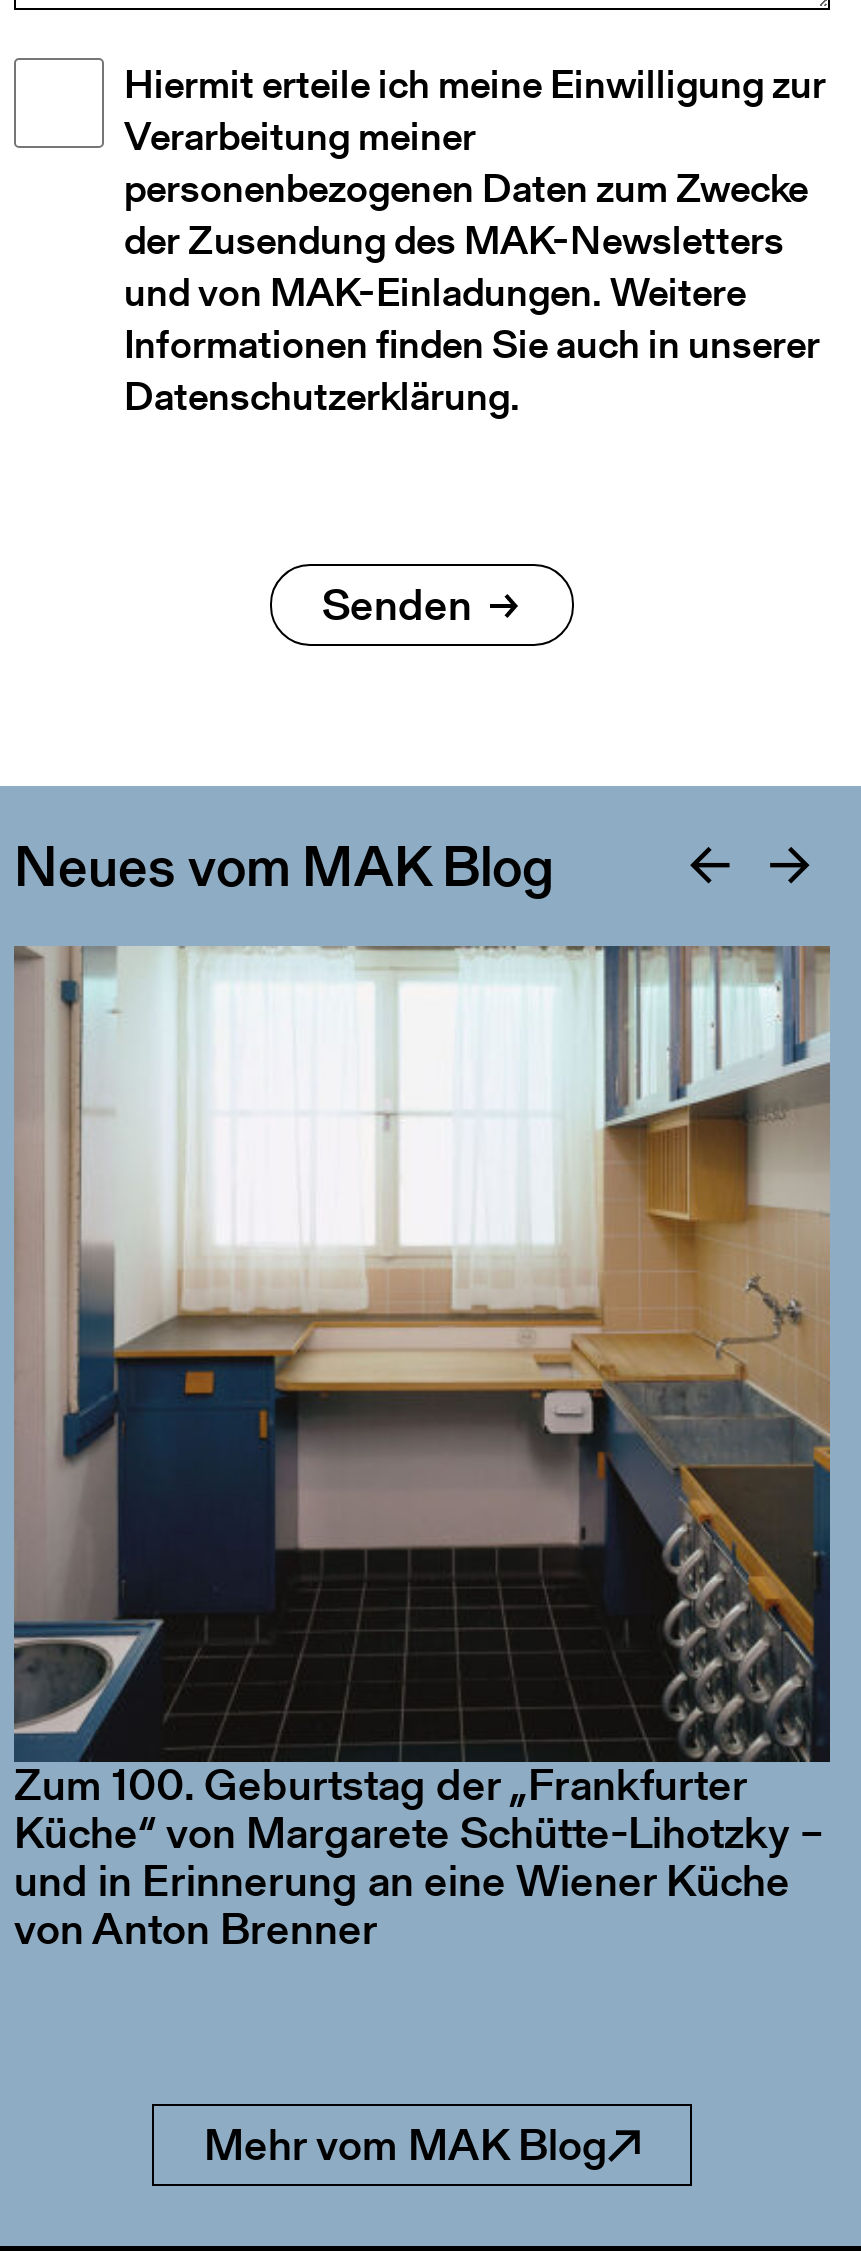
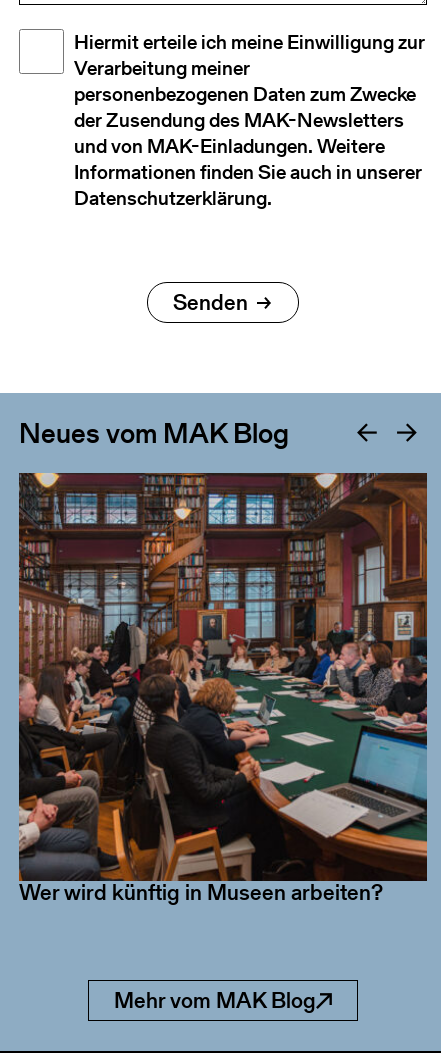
- [image]
+ [image]

- Zum 100. Geburtstag der „Frankfurter
- Küche“ von Margarete Schütte-Lihotzky –
- und in Erinnerung an eine Wiener Küche
- von Anton Brenner
+ Wer wird künftig in Museen arbeiten?
